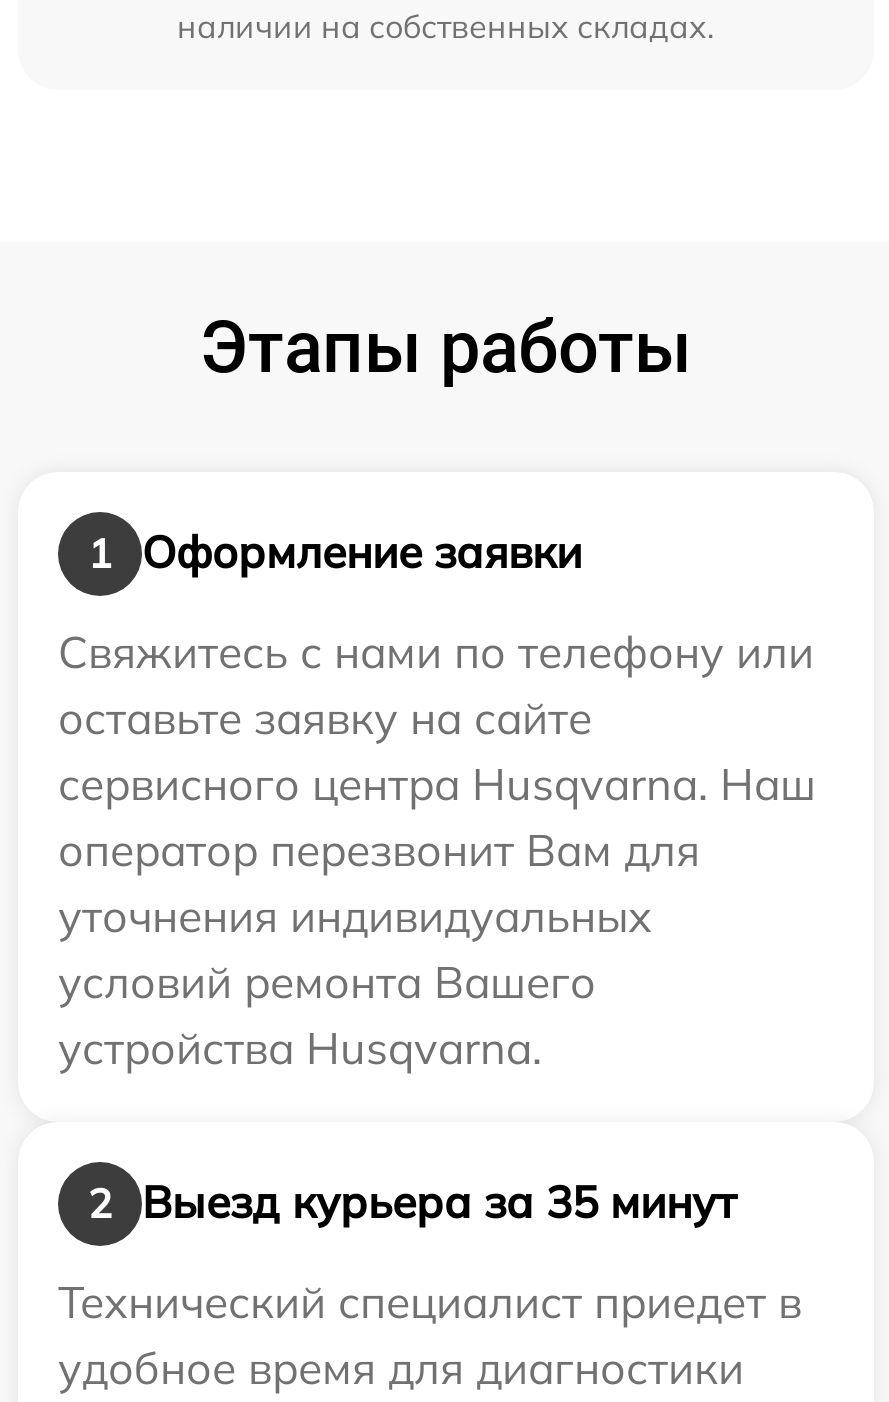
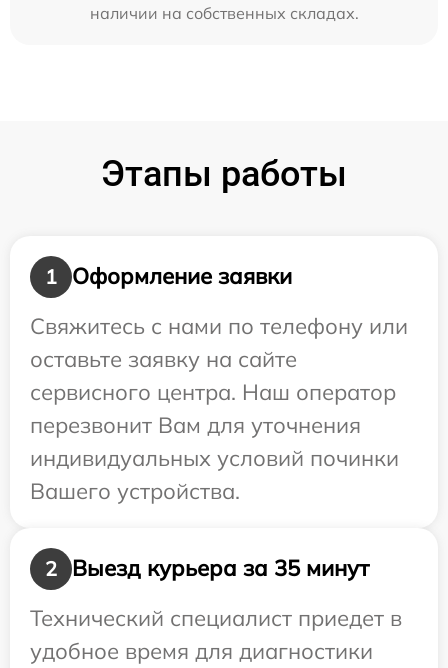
- сервисного центра Husqvarna. Наш
- оператор перезвонит Вам для
- уточнения индивидуальных
- условий ремонта Вашего
- устройства Husqvarna.
+ сервисного центра. Наш оператор
+ перезвонит Вам для уточнения
+ индивидуальных условий починки
+ Вашего устройства.
